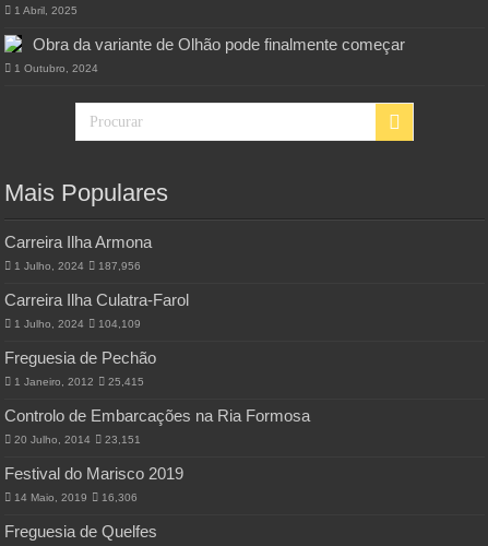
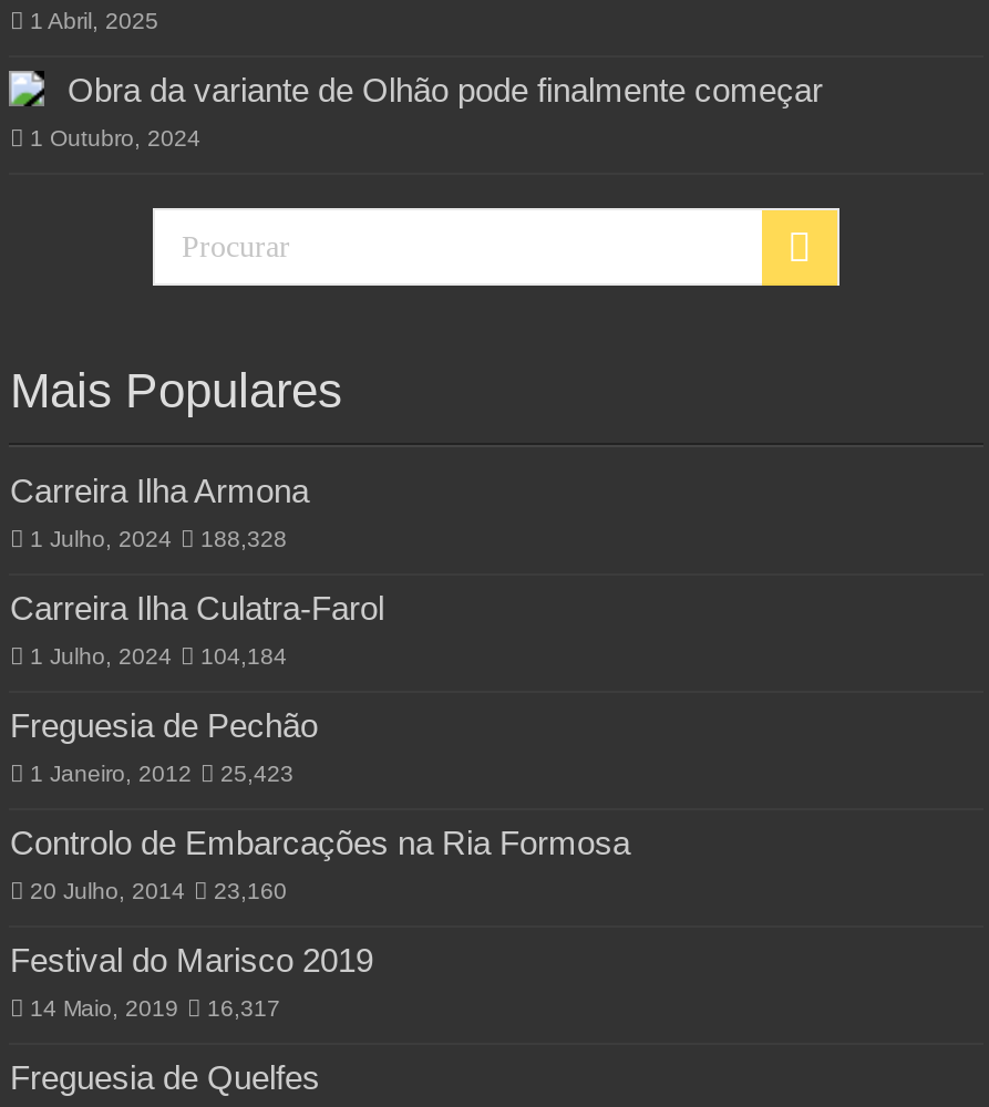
- 1 Julho, 2024 187,956
+ 1 Julho, 2024 188,328

- 1 Julho, 2024 104,109
+ 1 Julho, 2024 104,184

- 1 Janeiro, 2012 25,415
+ 1 Janeiro, 2012 25,423

- 20 Julho, 2014 23,151
+ 20 Julho, 2014 23,160

- 14 Maio, 2019 16,306
+ 14 Maio, 2019 16,317
